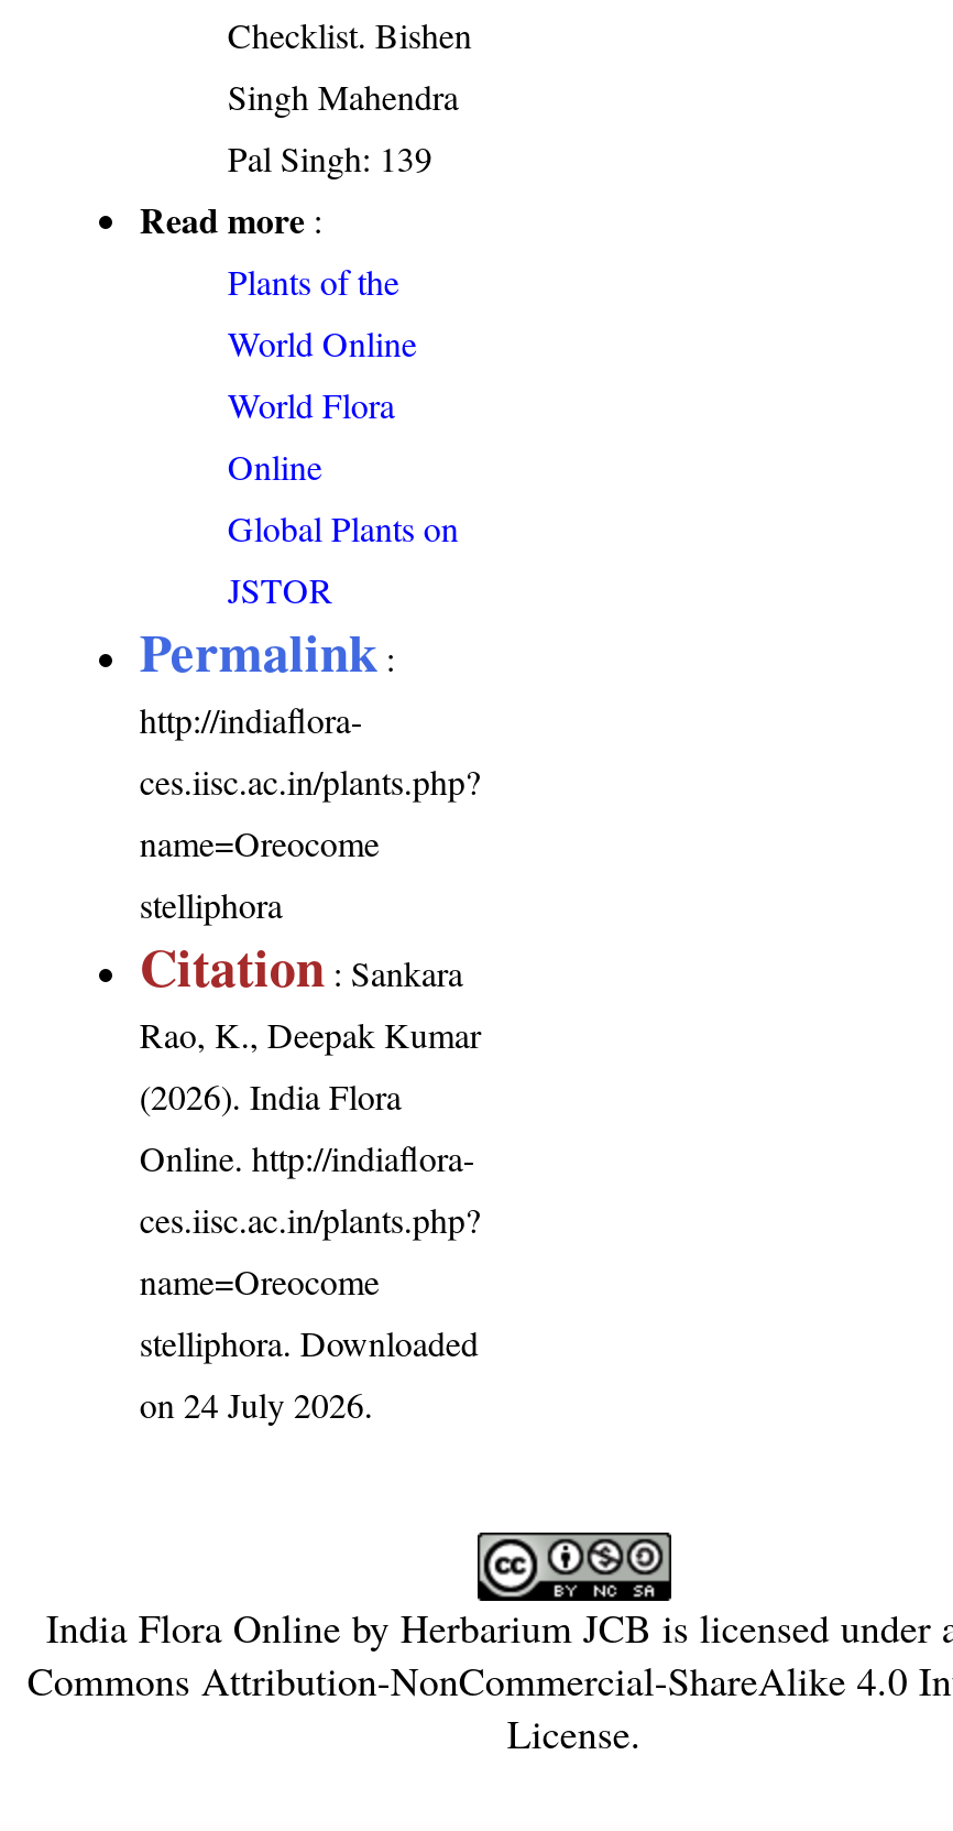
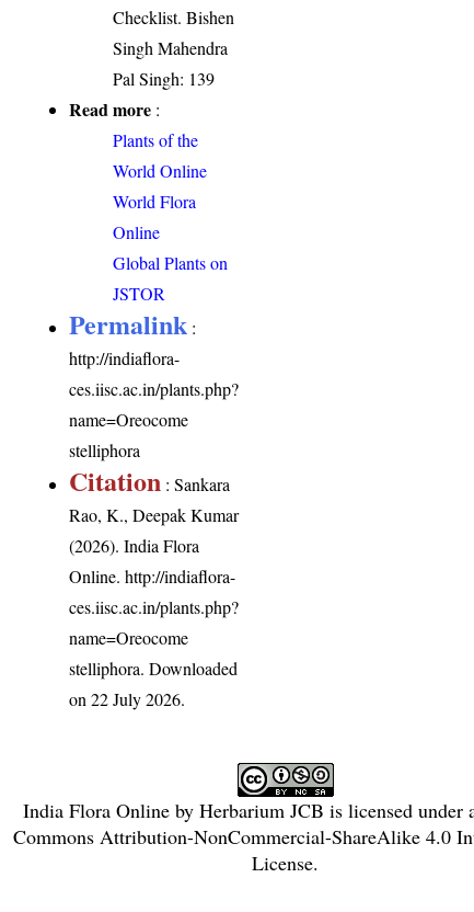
- on 24 July 2026.
+ on 22 July 2026.
